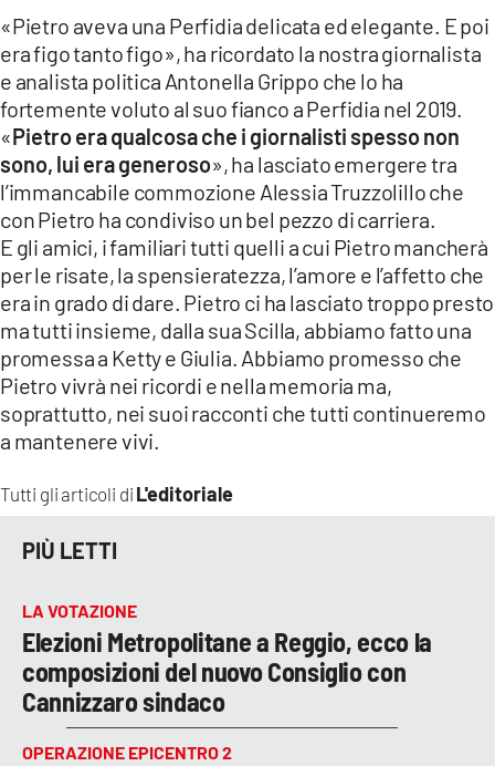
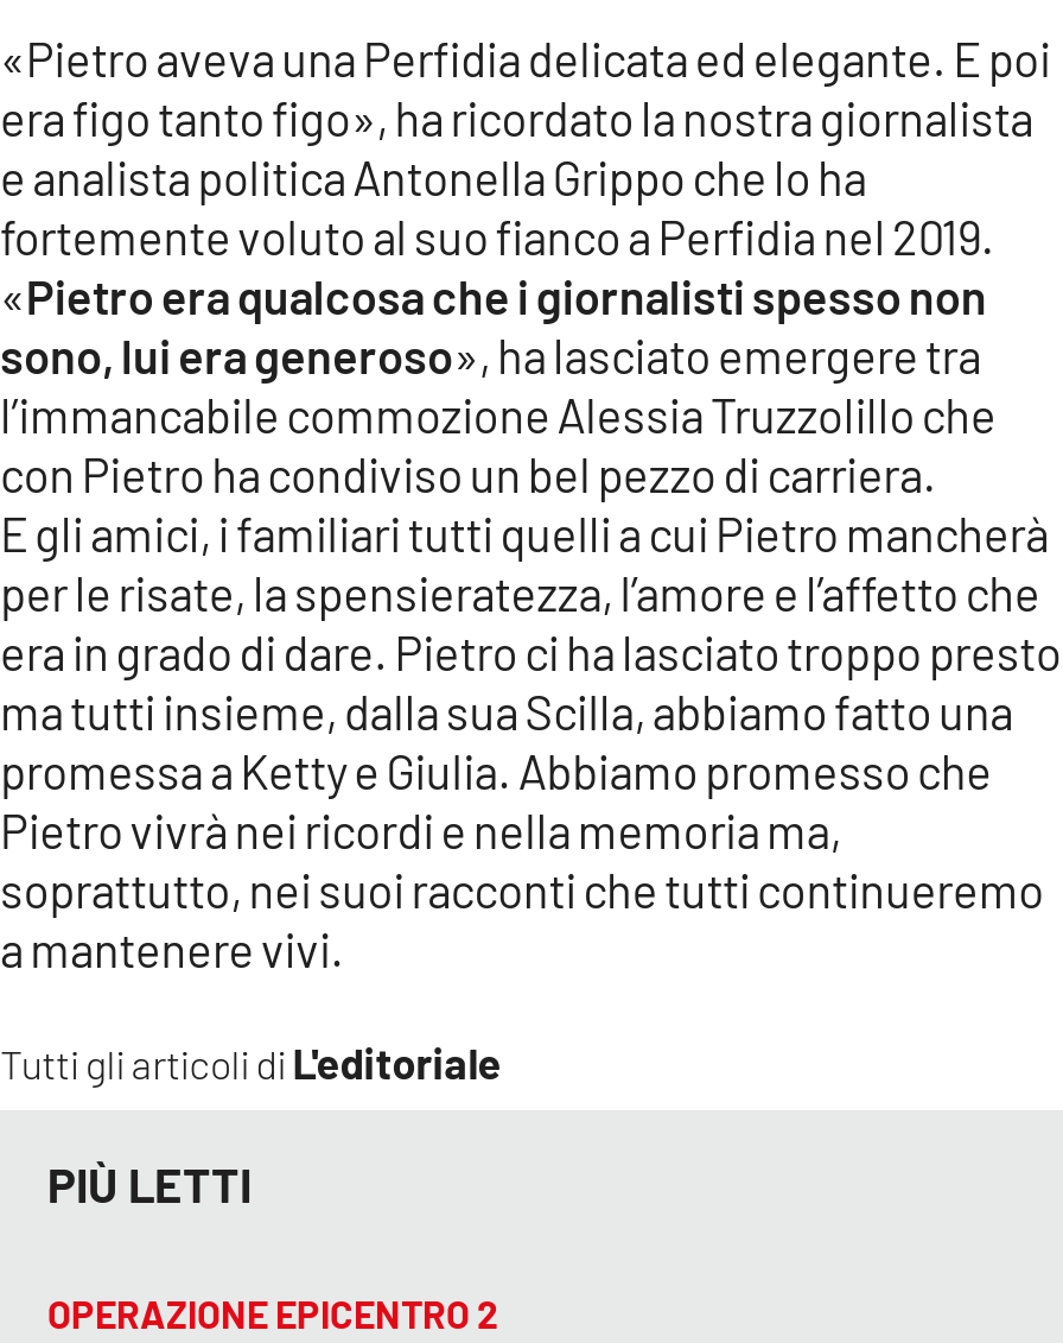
- LA VOTAZIONE
- Elezioni Metropolitane a Reggio, ecco la
- composizioni del nuovo Consiglio con
- Cannizzaro sindaco
